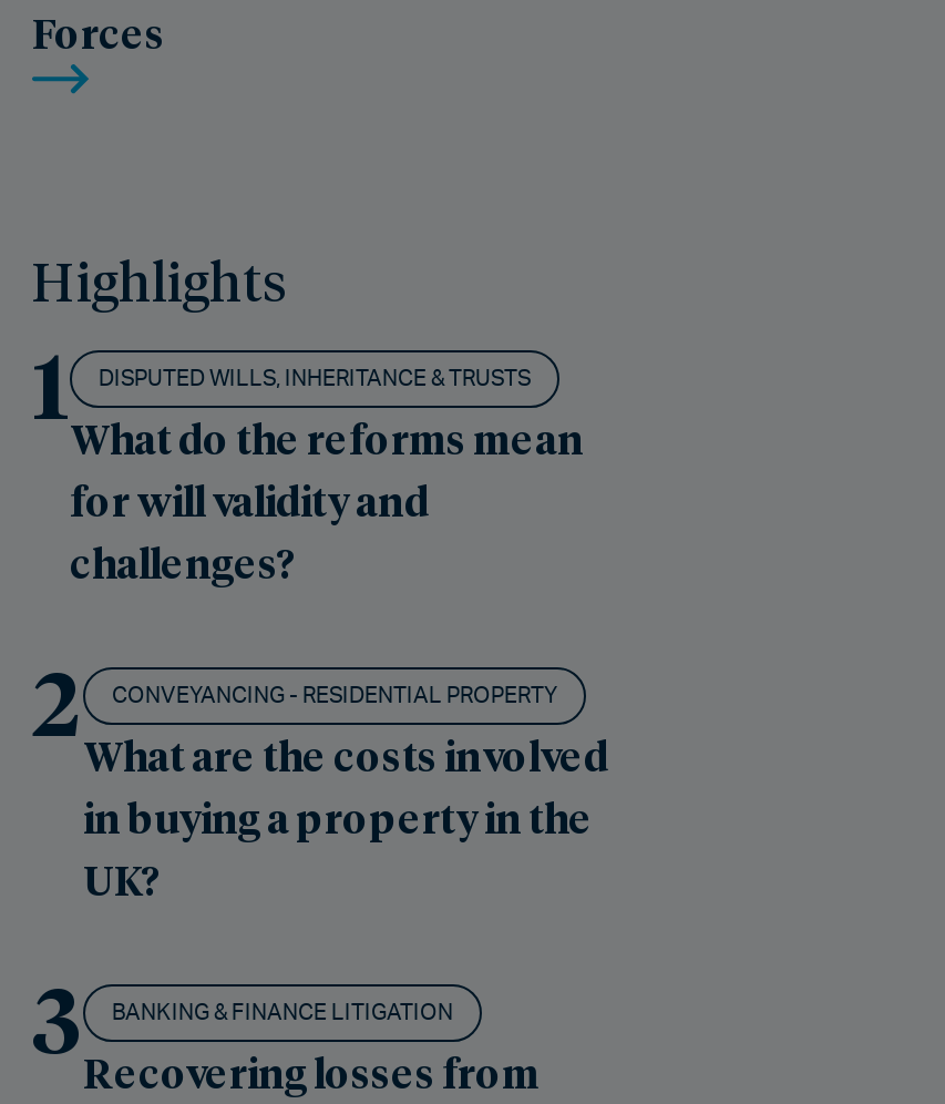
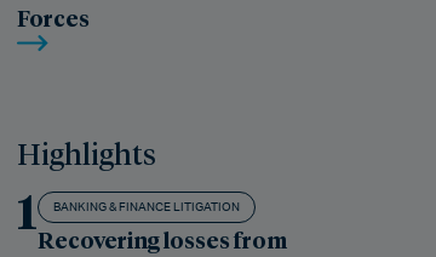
- DISPUTED WILLS, INHERITANCE & TRUSTS
- What do the reforms mean
- for will validity and
- challenges?
- 2
- CONVEYANCING - RESIDENTIAL PROPERTY
- What are the costs involved
- in buying a property in the
- UK?
- 3
